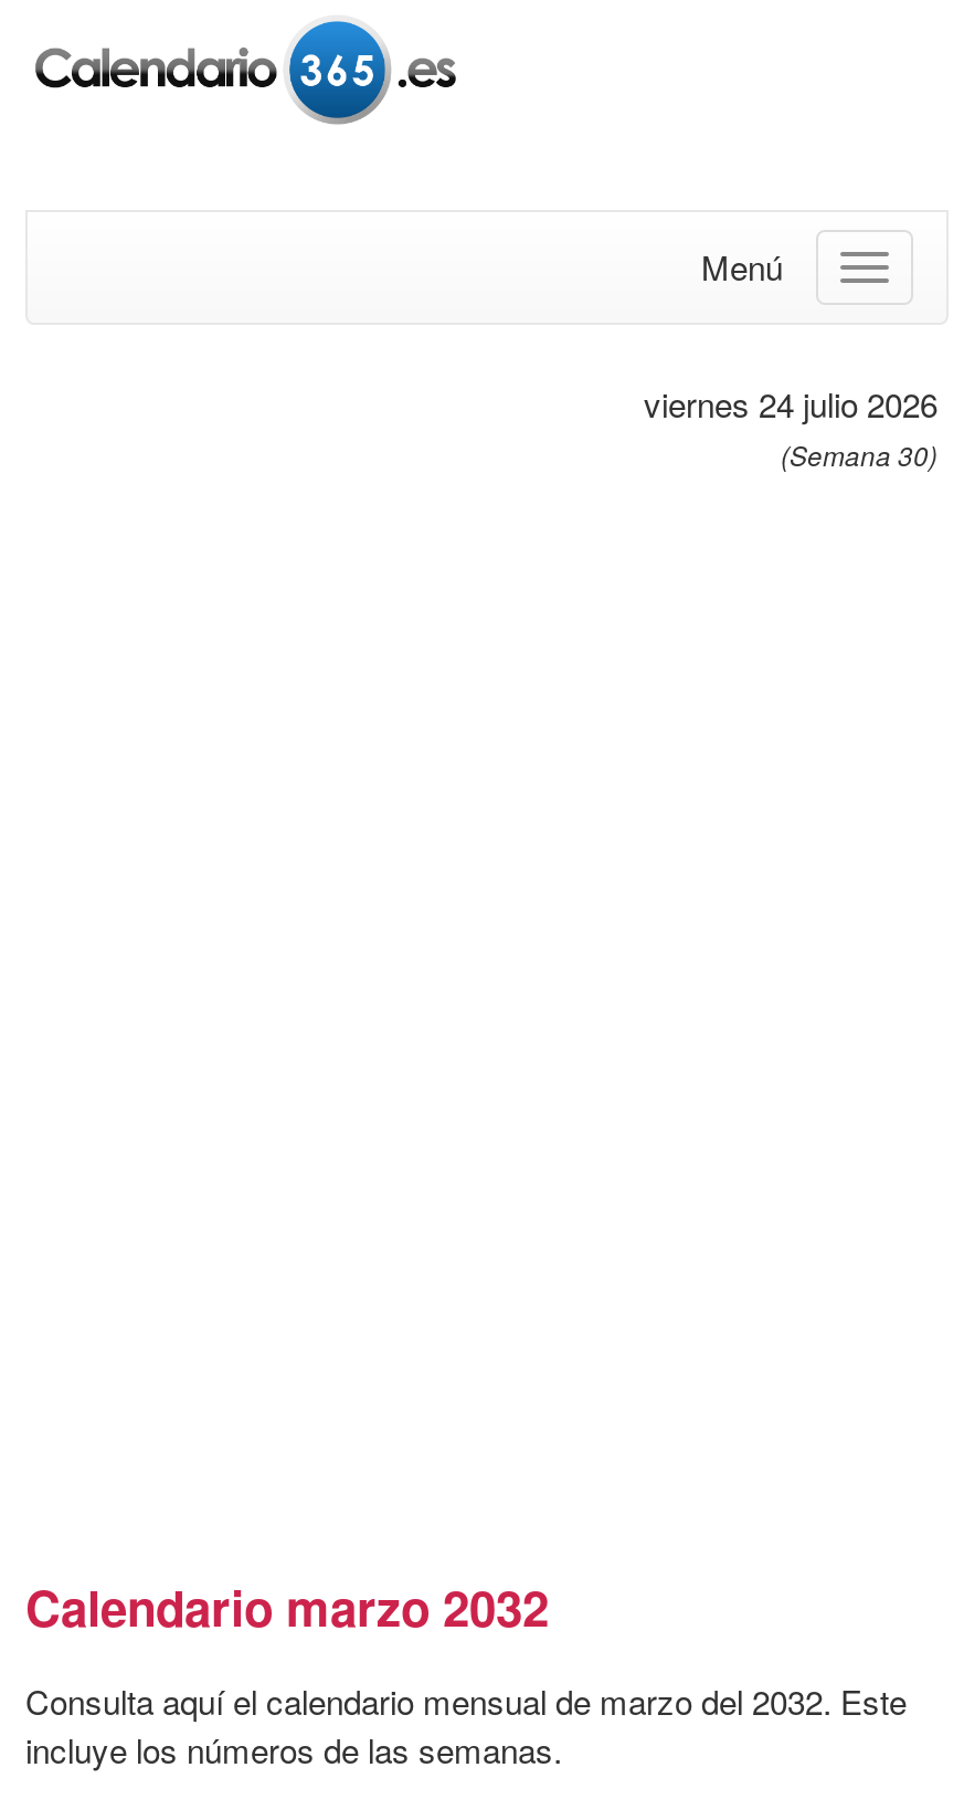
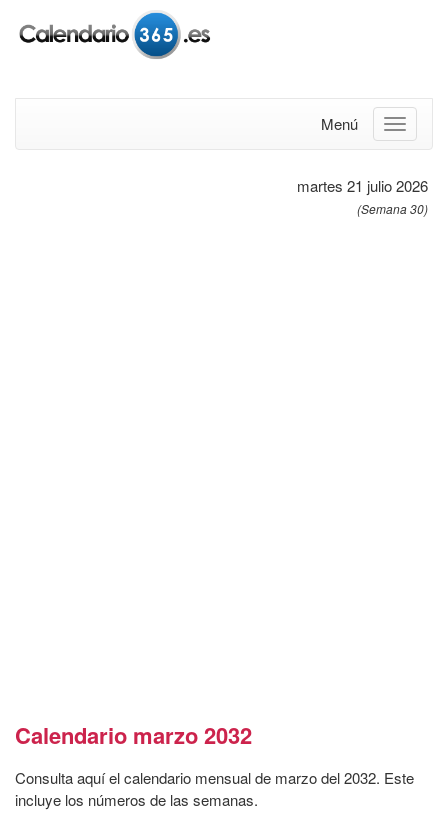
- viernes 24 julio 2026
+ martes 21 julio 2026
